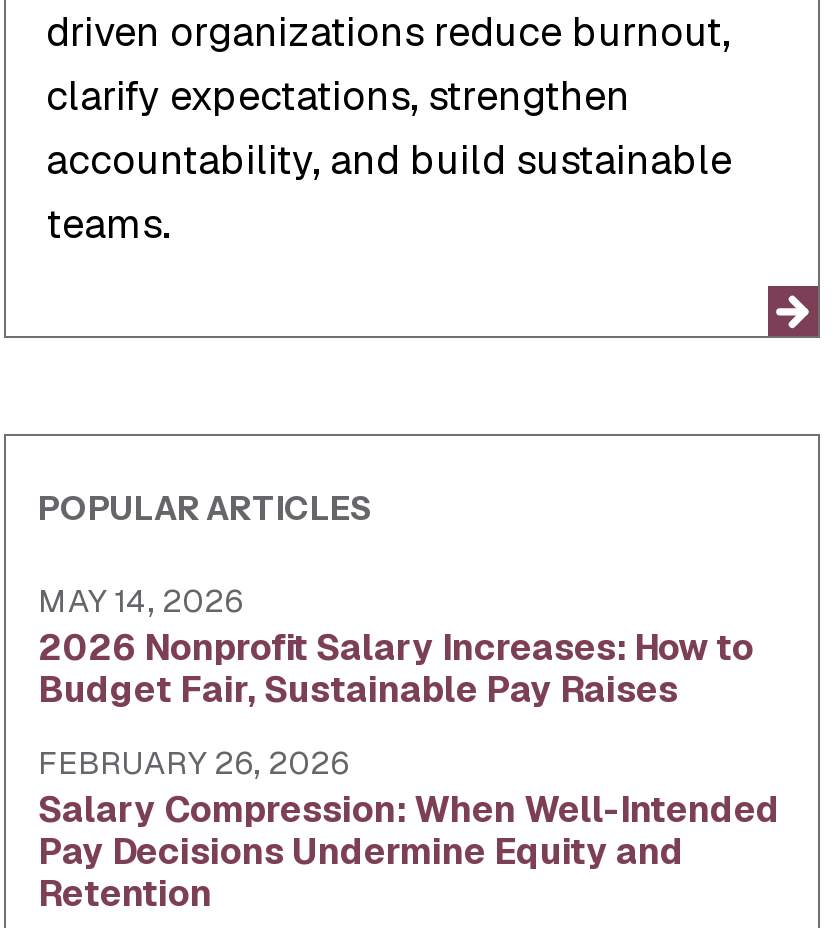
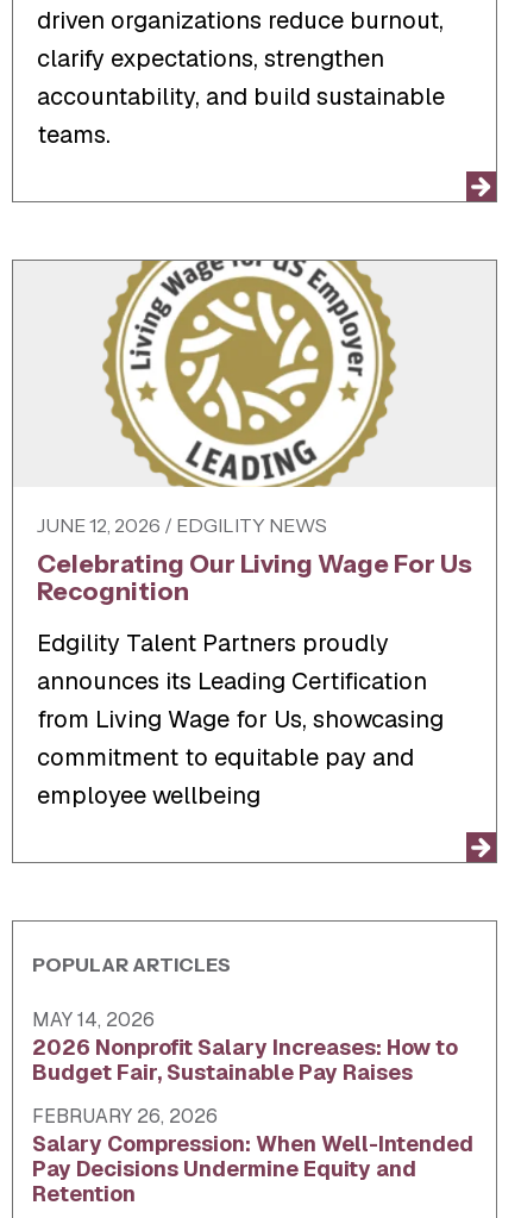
+ [image]
+ JUNE 12, 2026 / EDGILITY NEWS
+ Celebrating Our Living Wage For Us
+ Recognition
+ Edgility Talent Partners proudly
+ announces its Leading Certification
+ from Living Wage for Us, showcasing
+ commitment to equitable pay and
+ employee wellbeing
